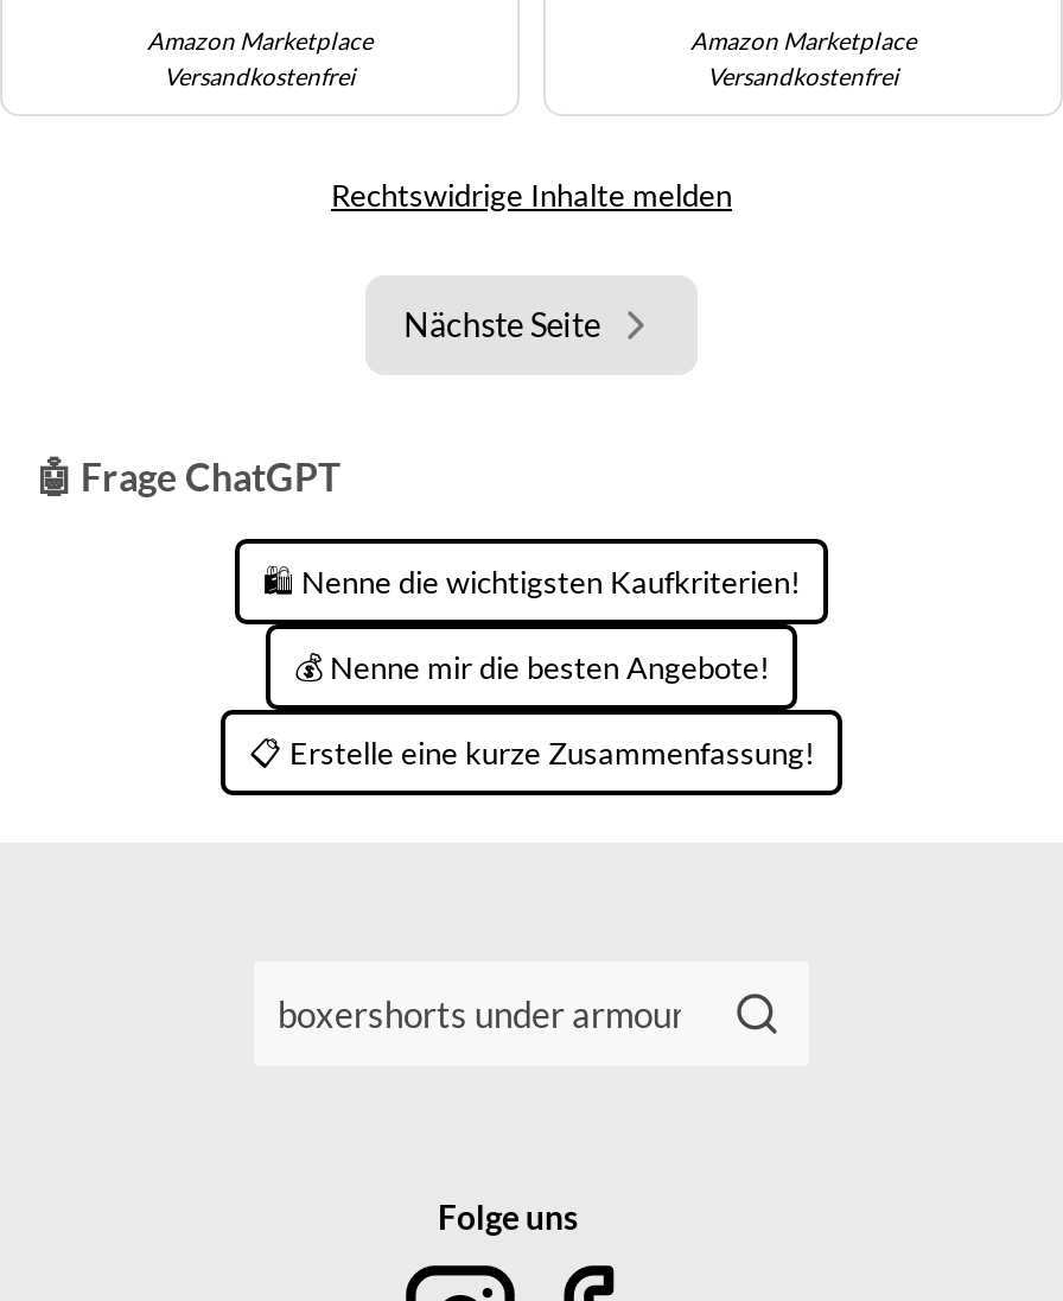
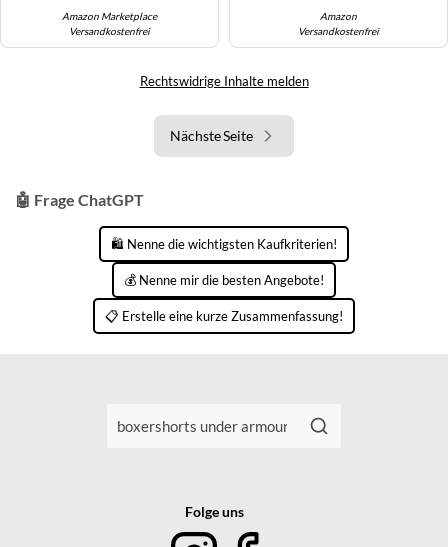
- Amazon Marketplace
+ Amazon
